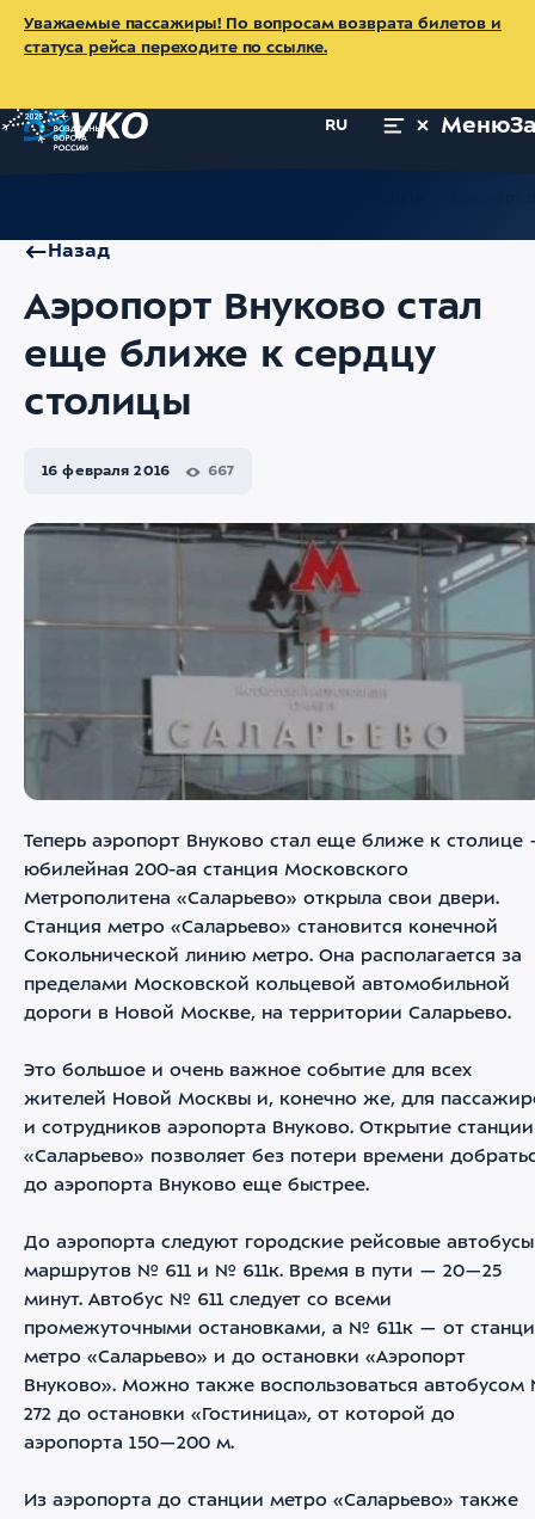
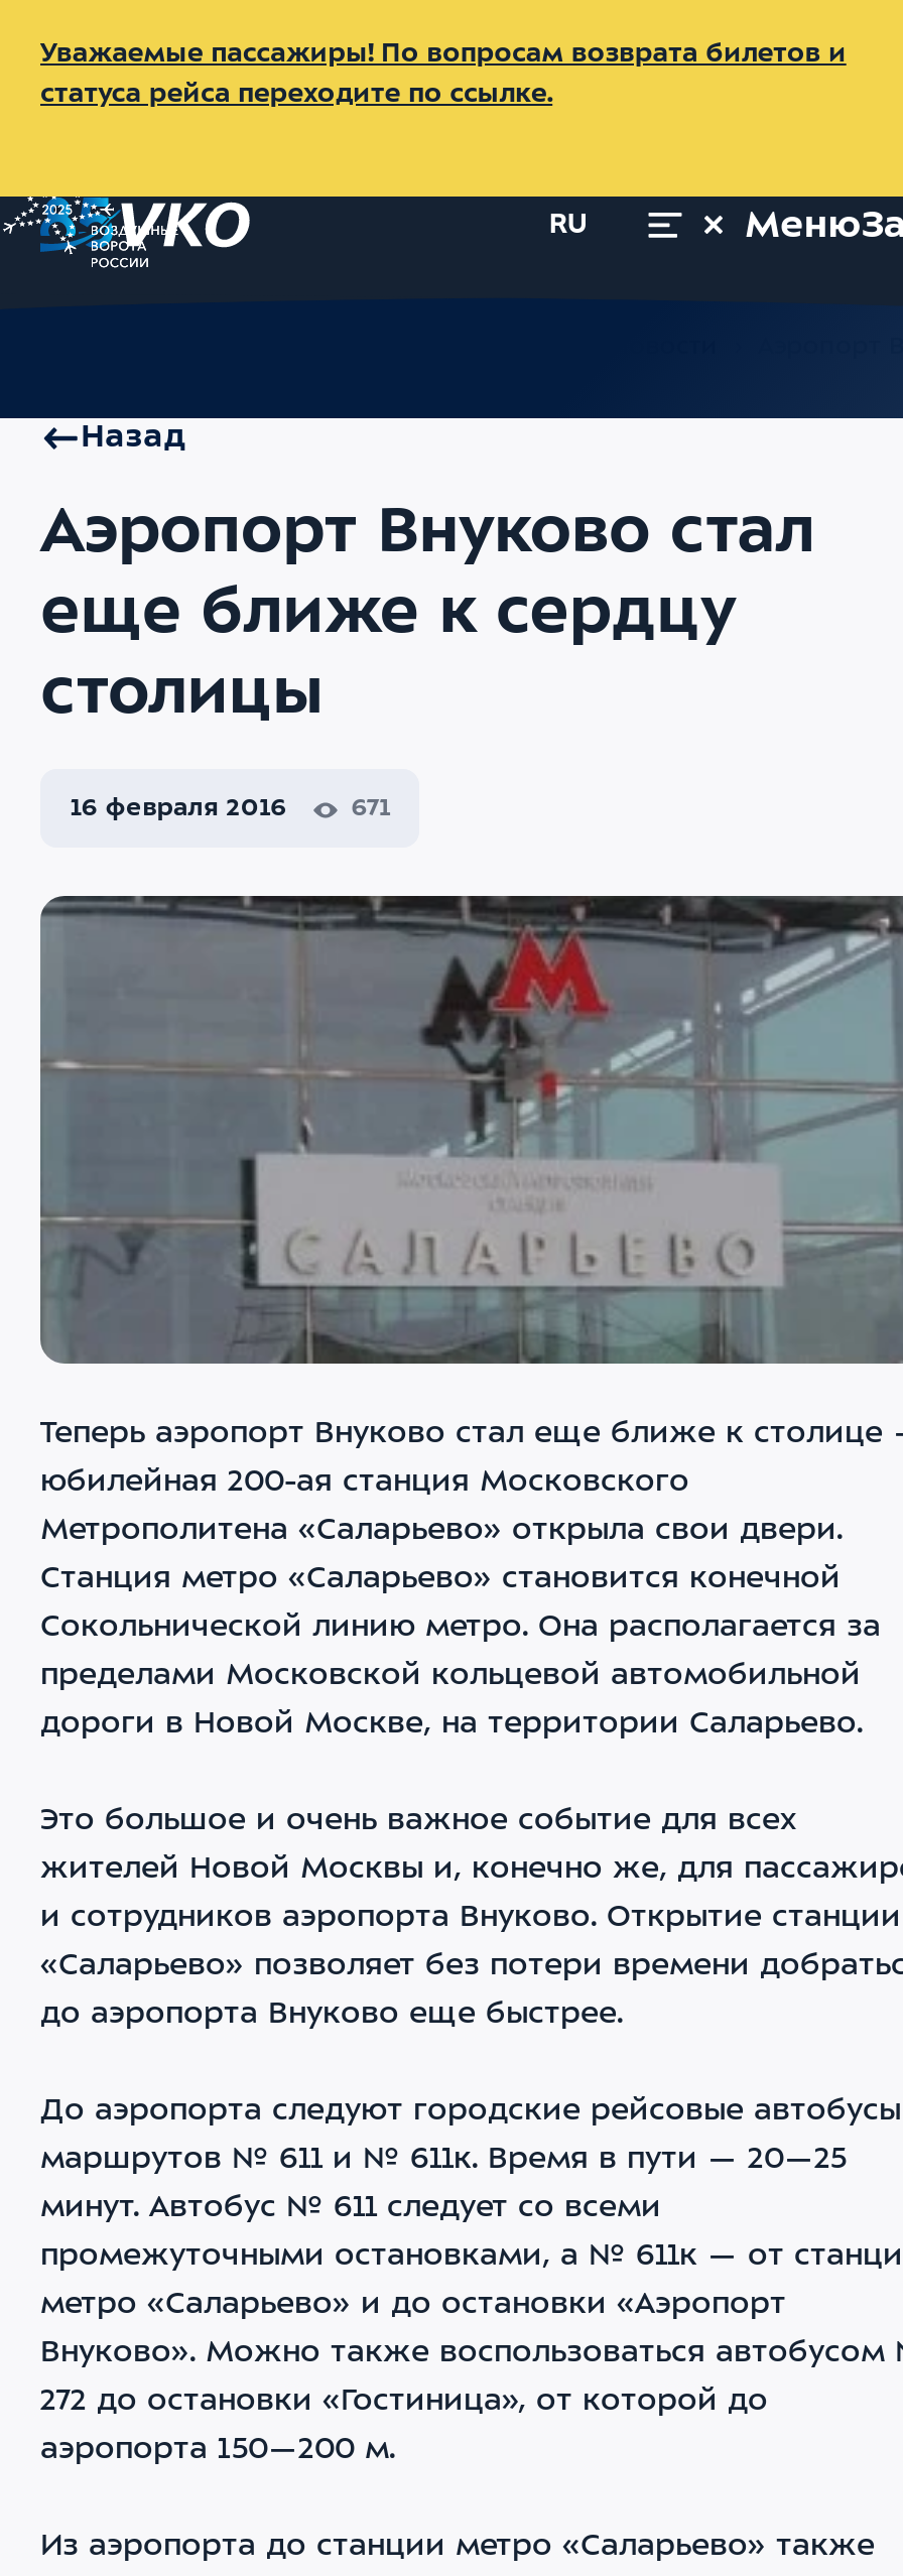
- 667
+ 671
